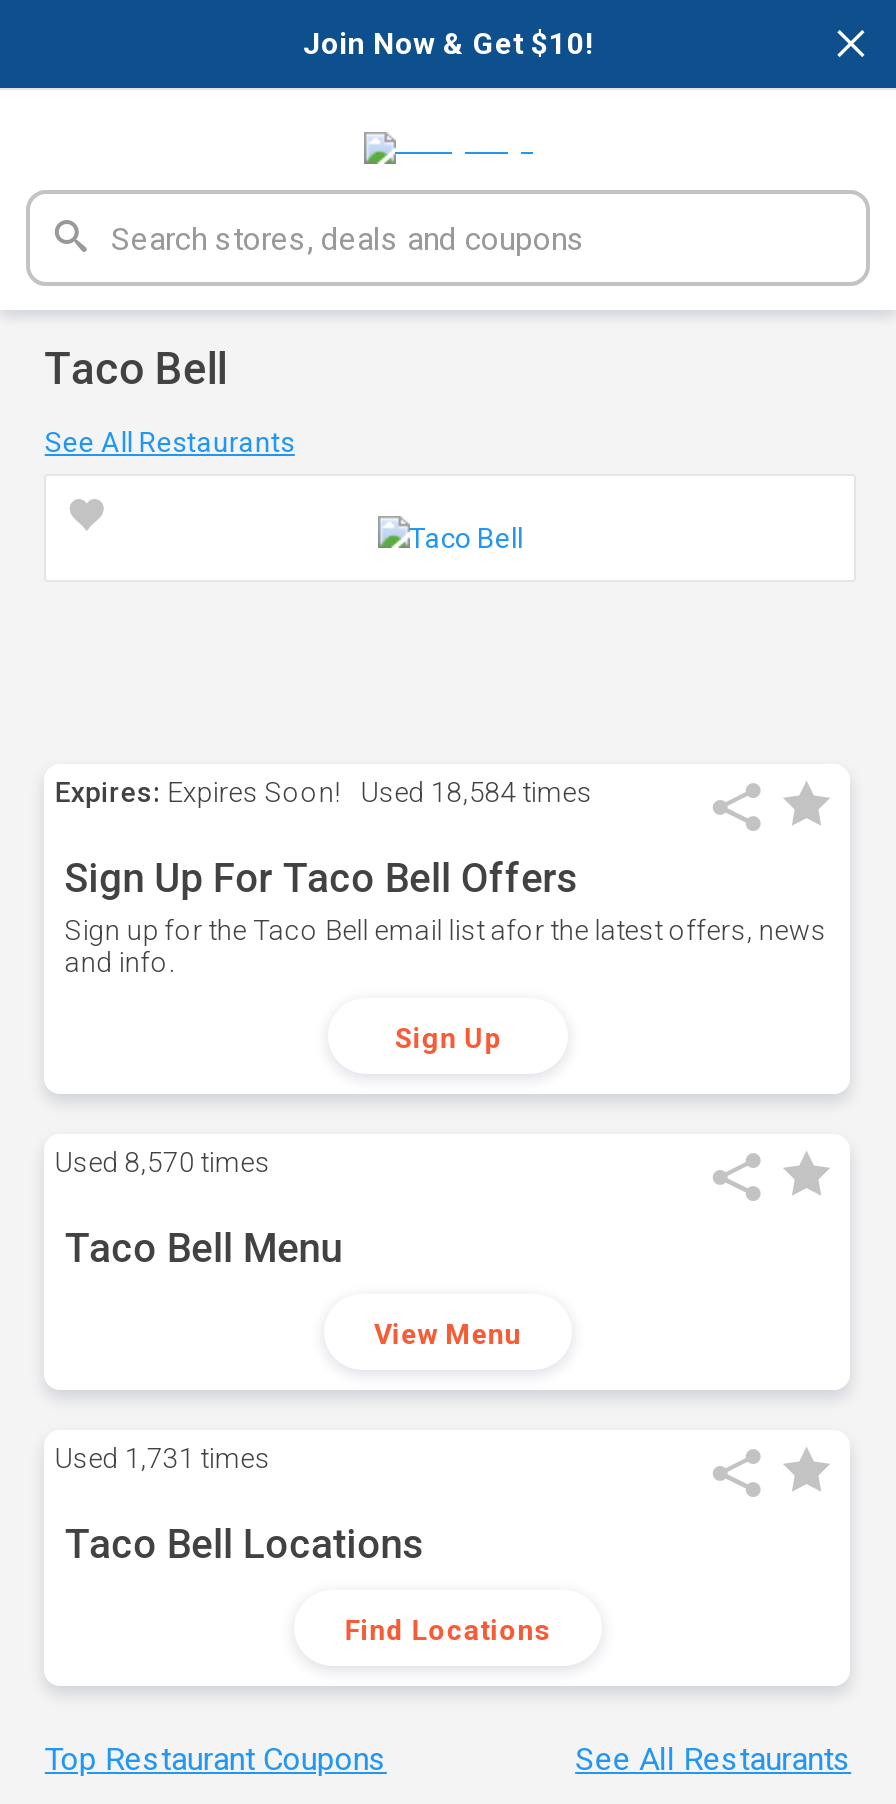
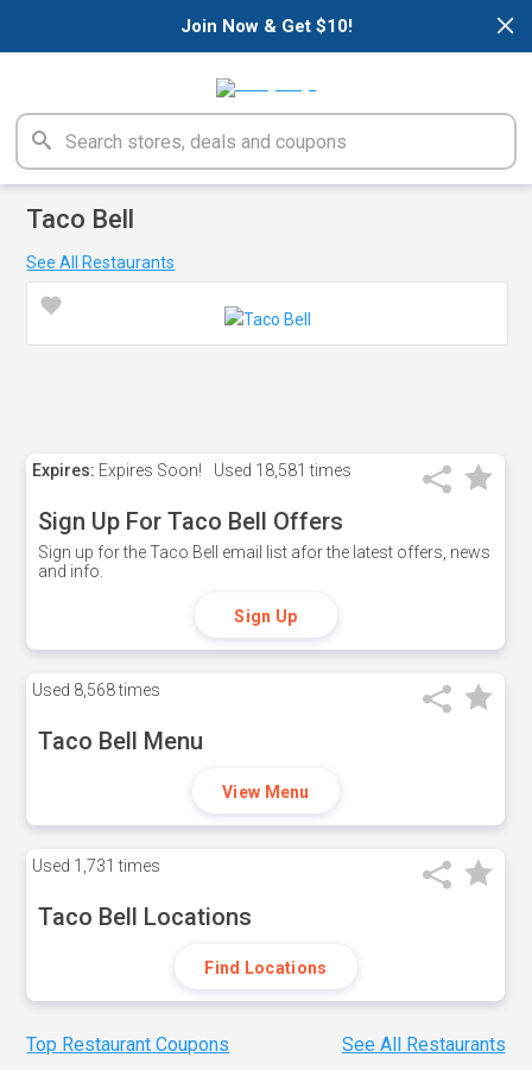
- Expires: Expires Soon! Used 18,584 times
+ Expires: Expires Soon! Used 18,581 times

- Used 8,570 times
+ Used 8,568 times
